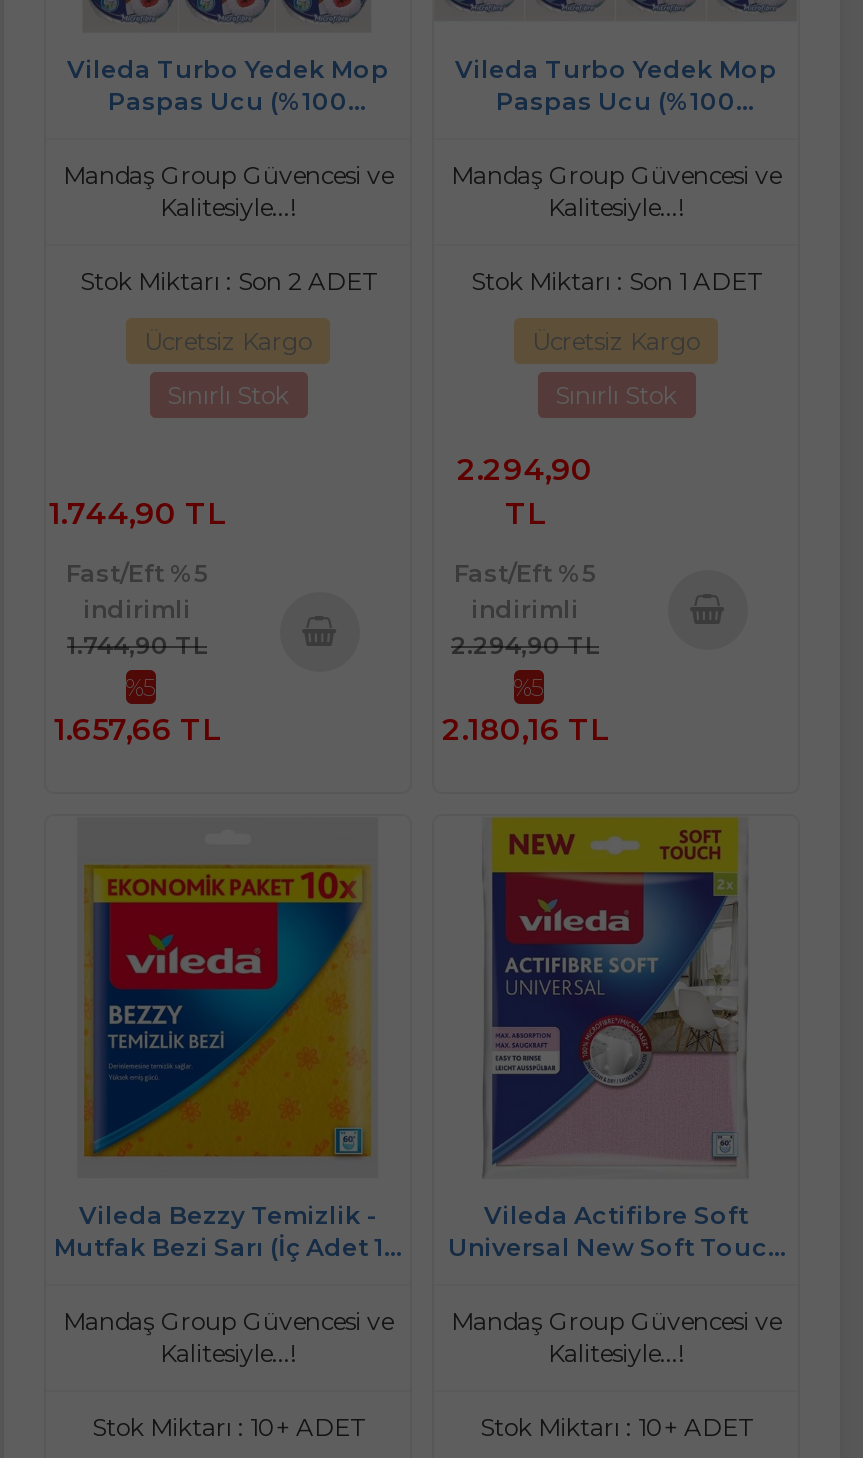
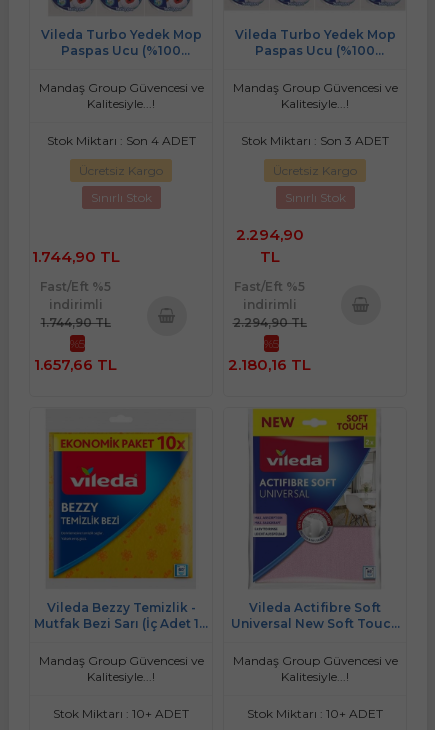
- Stok Miktarı : Son 2 ADET
+ Stok Miktarı : Son 4 ADET

- Stok Miktarı : Son 1 ADET
+ Stok Miktarı : Son 3 ADET
